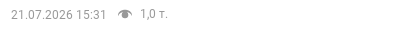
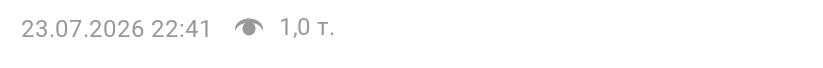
- 21.07.2026 15:31
+ 23.07.2026 22:41
